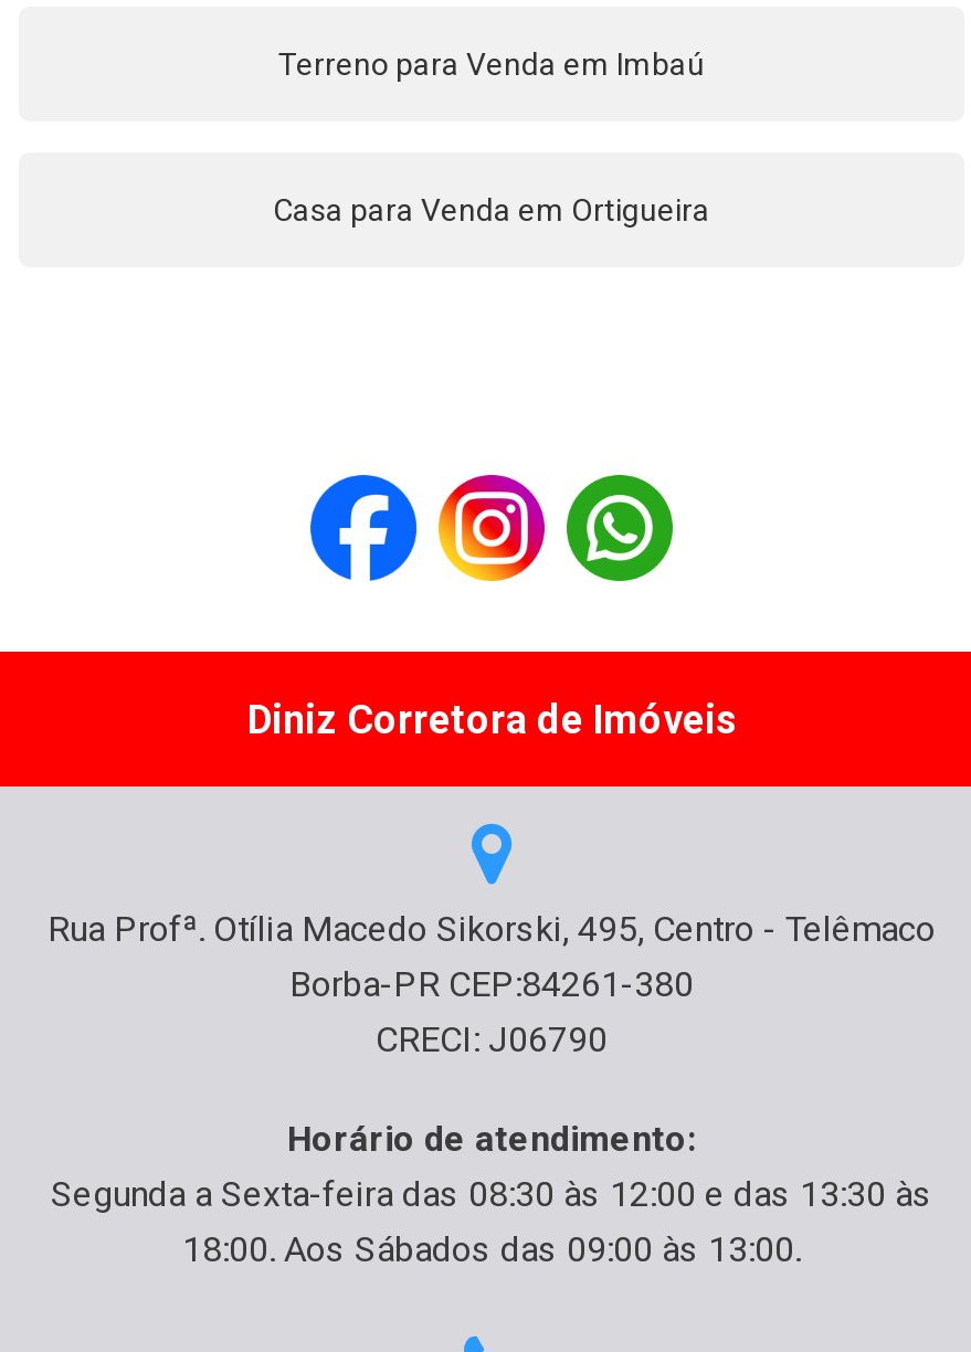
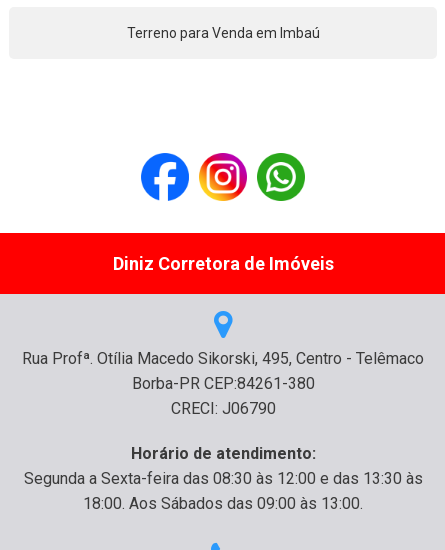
- Casa para Venda em Ortigueira
